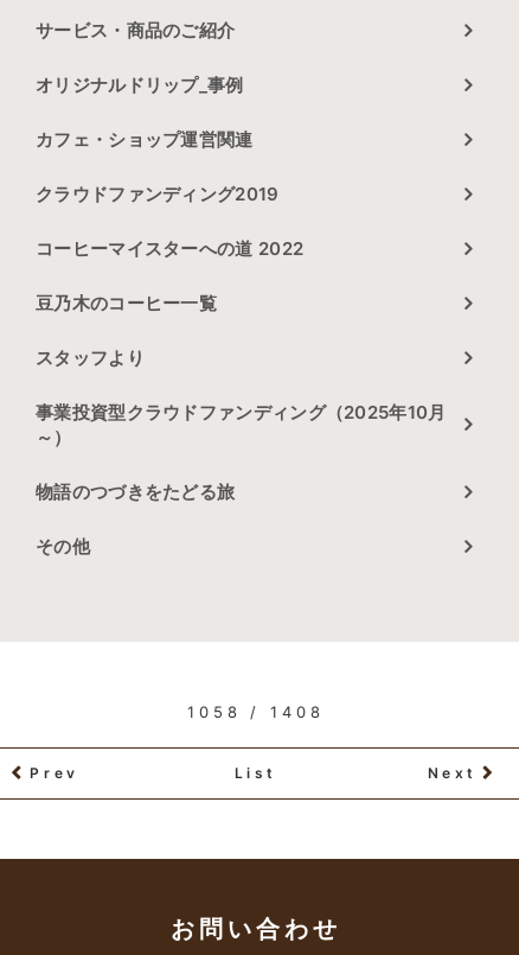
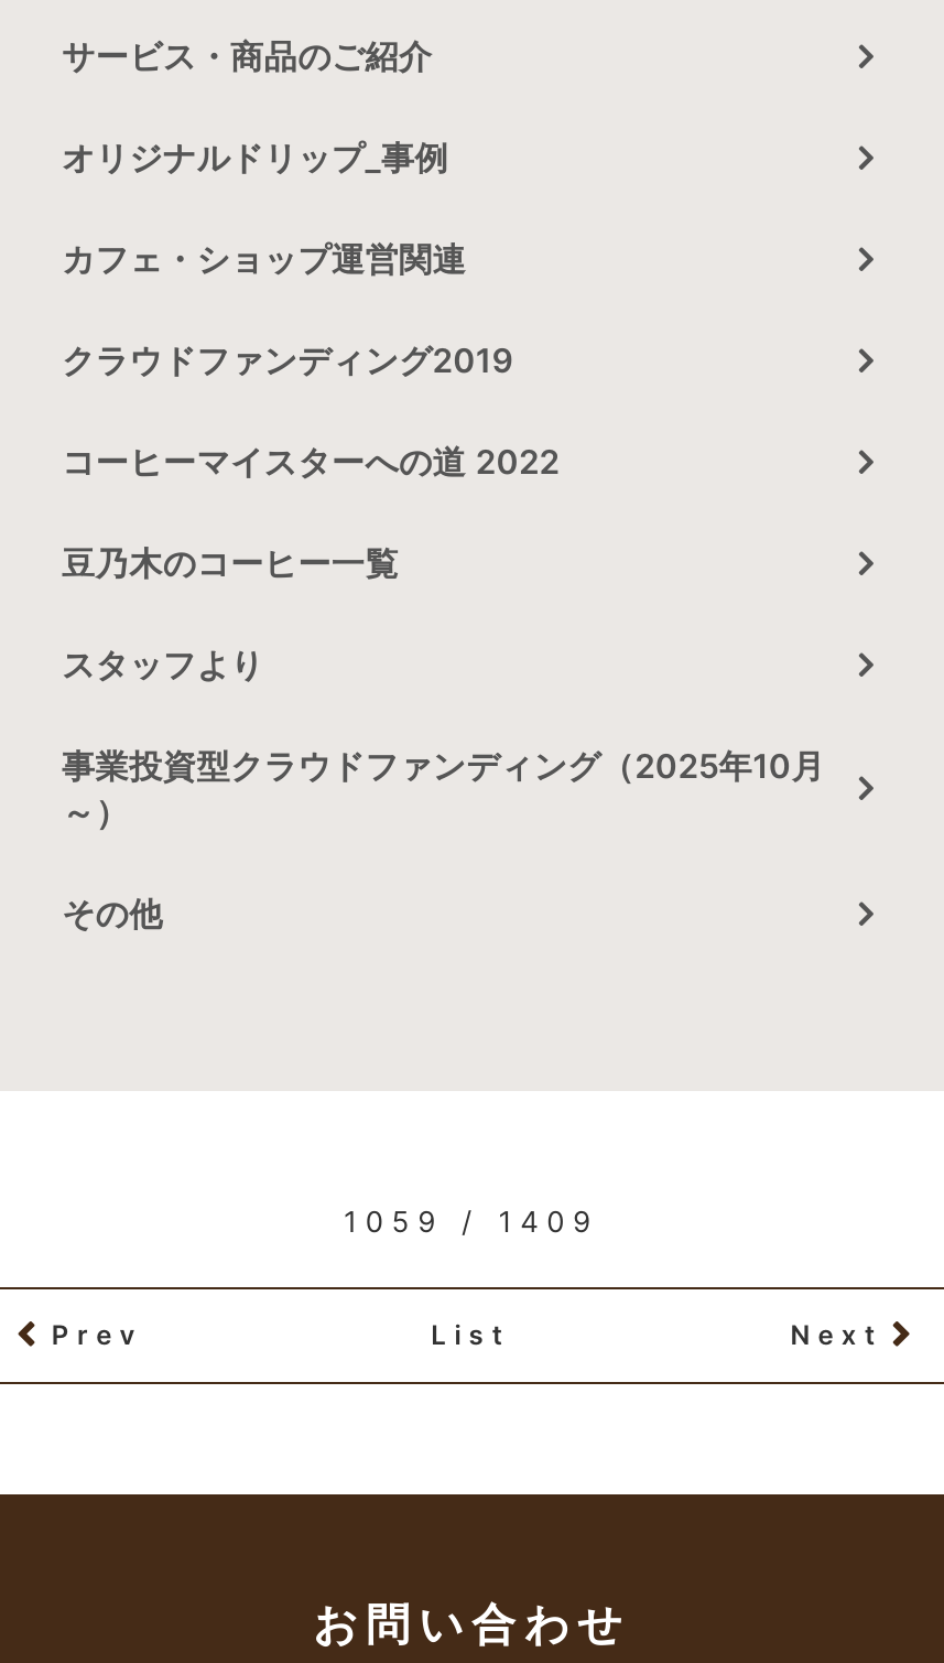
- 物語のつづきをたどる旅

- 1058 / 1408
+ 1059 / 1409
